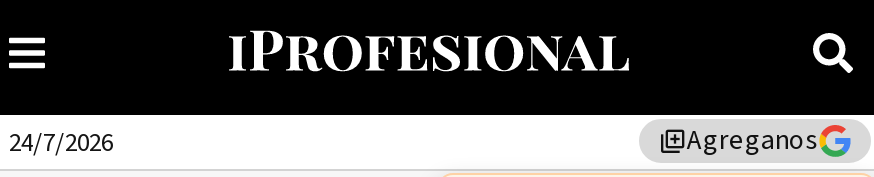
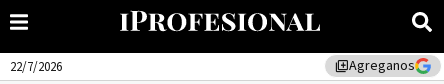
- 24/7/2026
+ 22/7/2026
